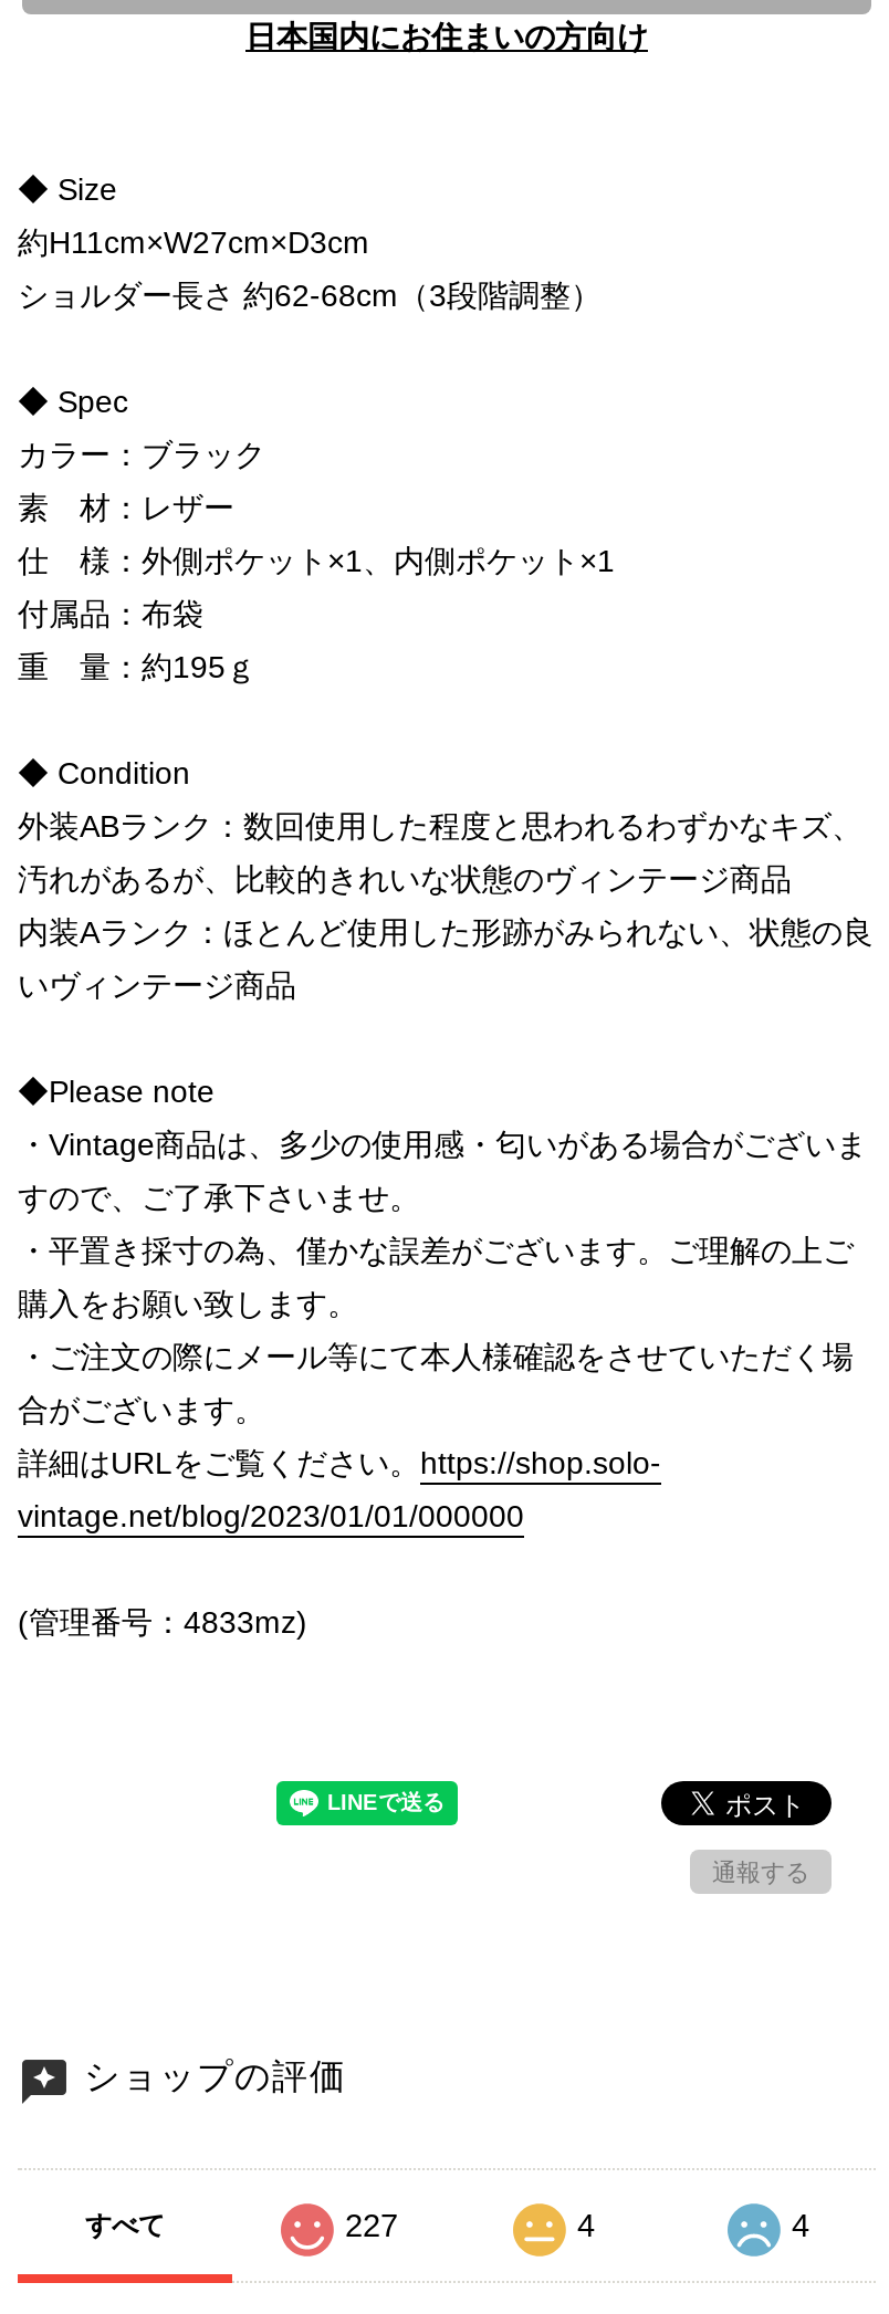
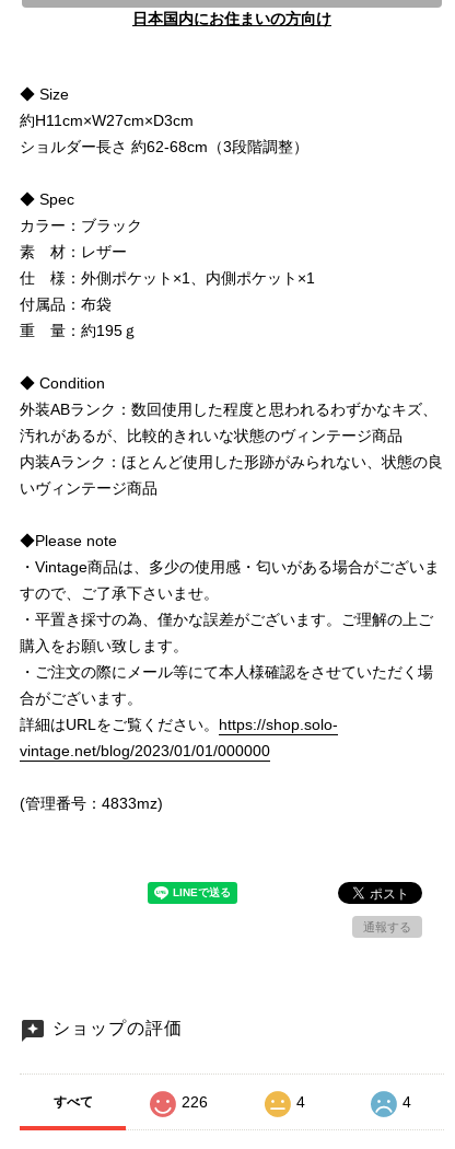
- 227
+ 226
